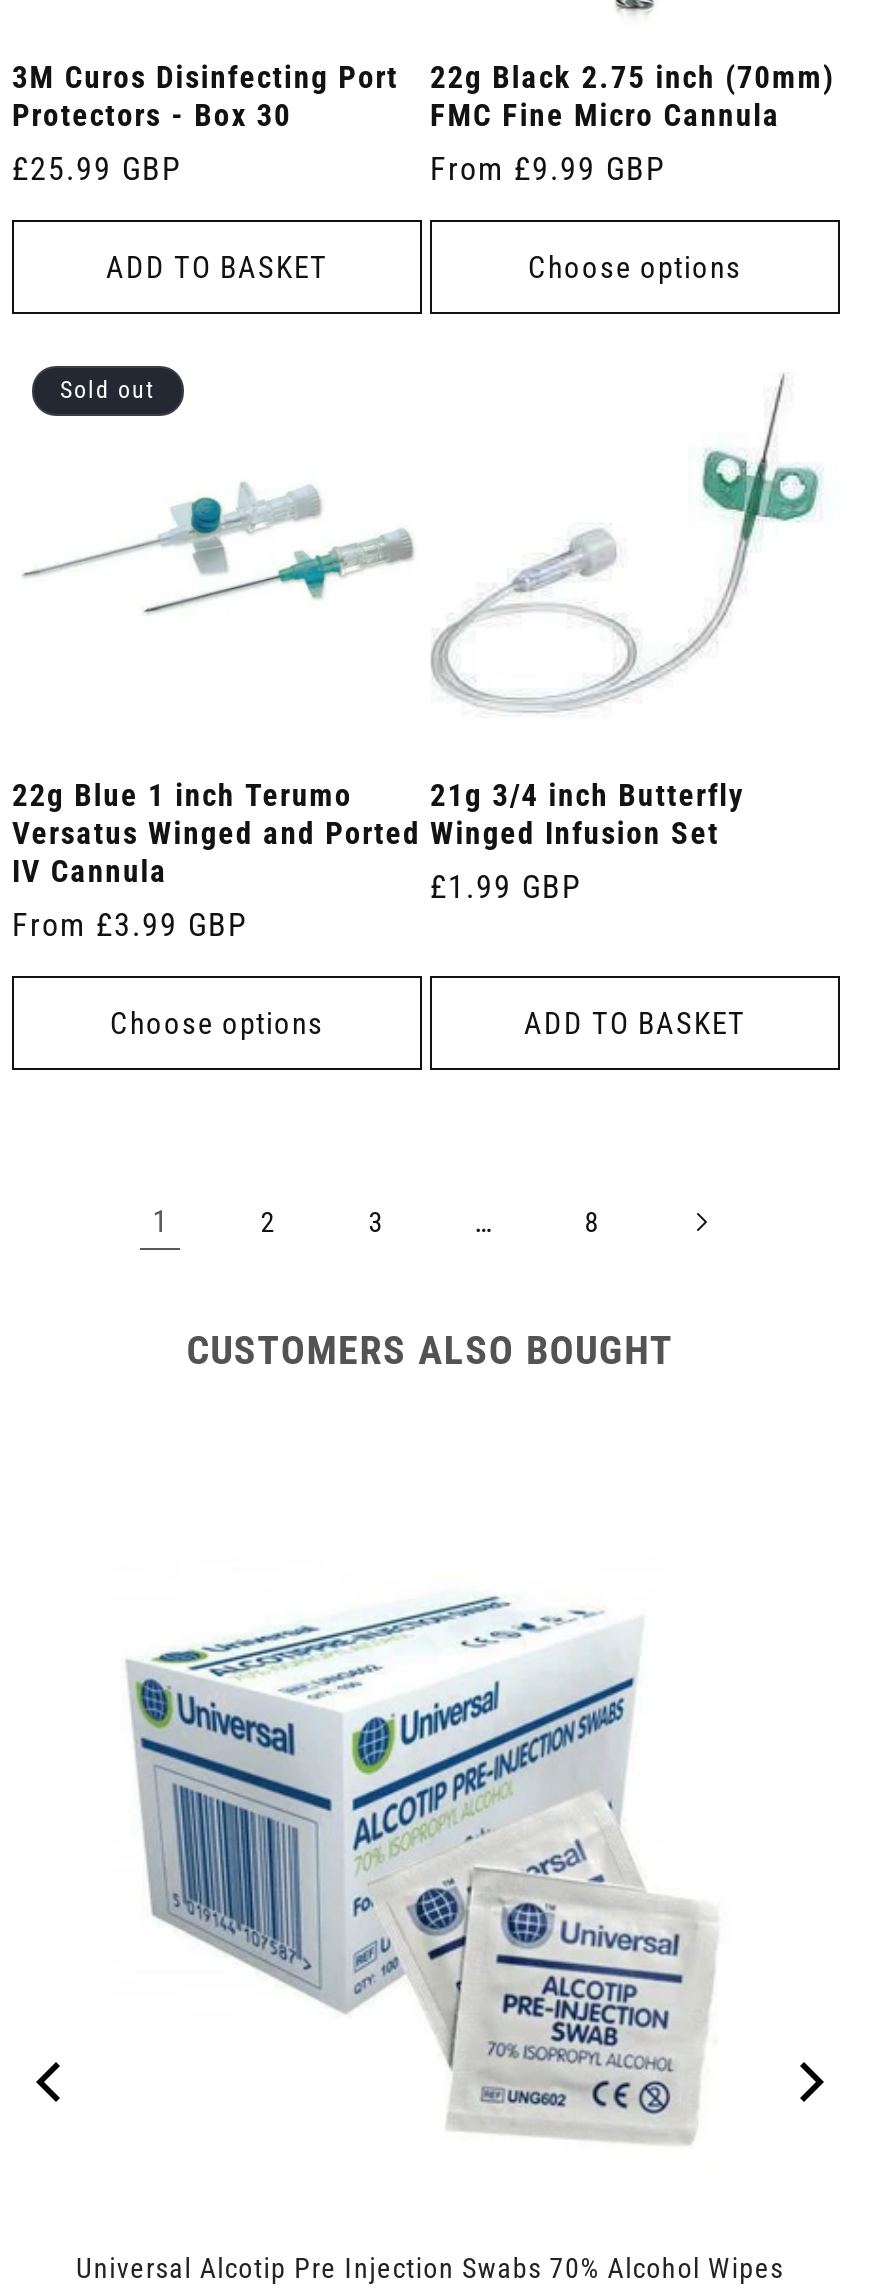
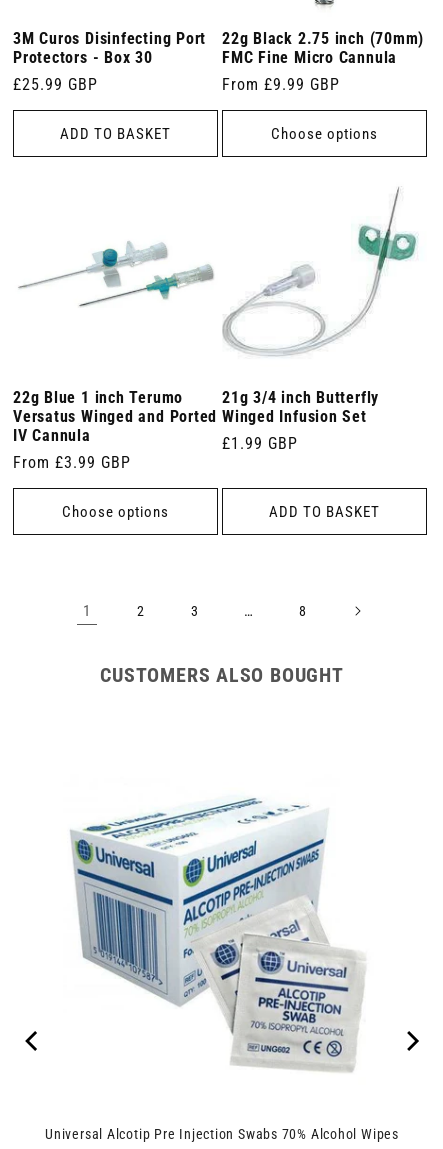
- Sold out
